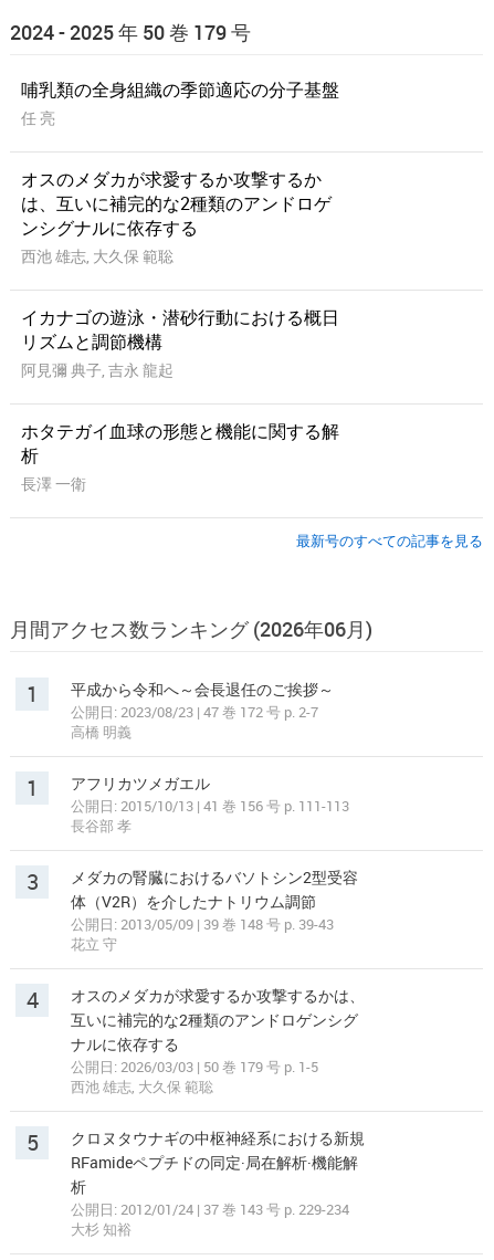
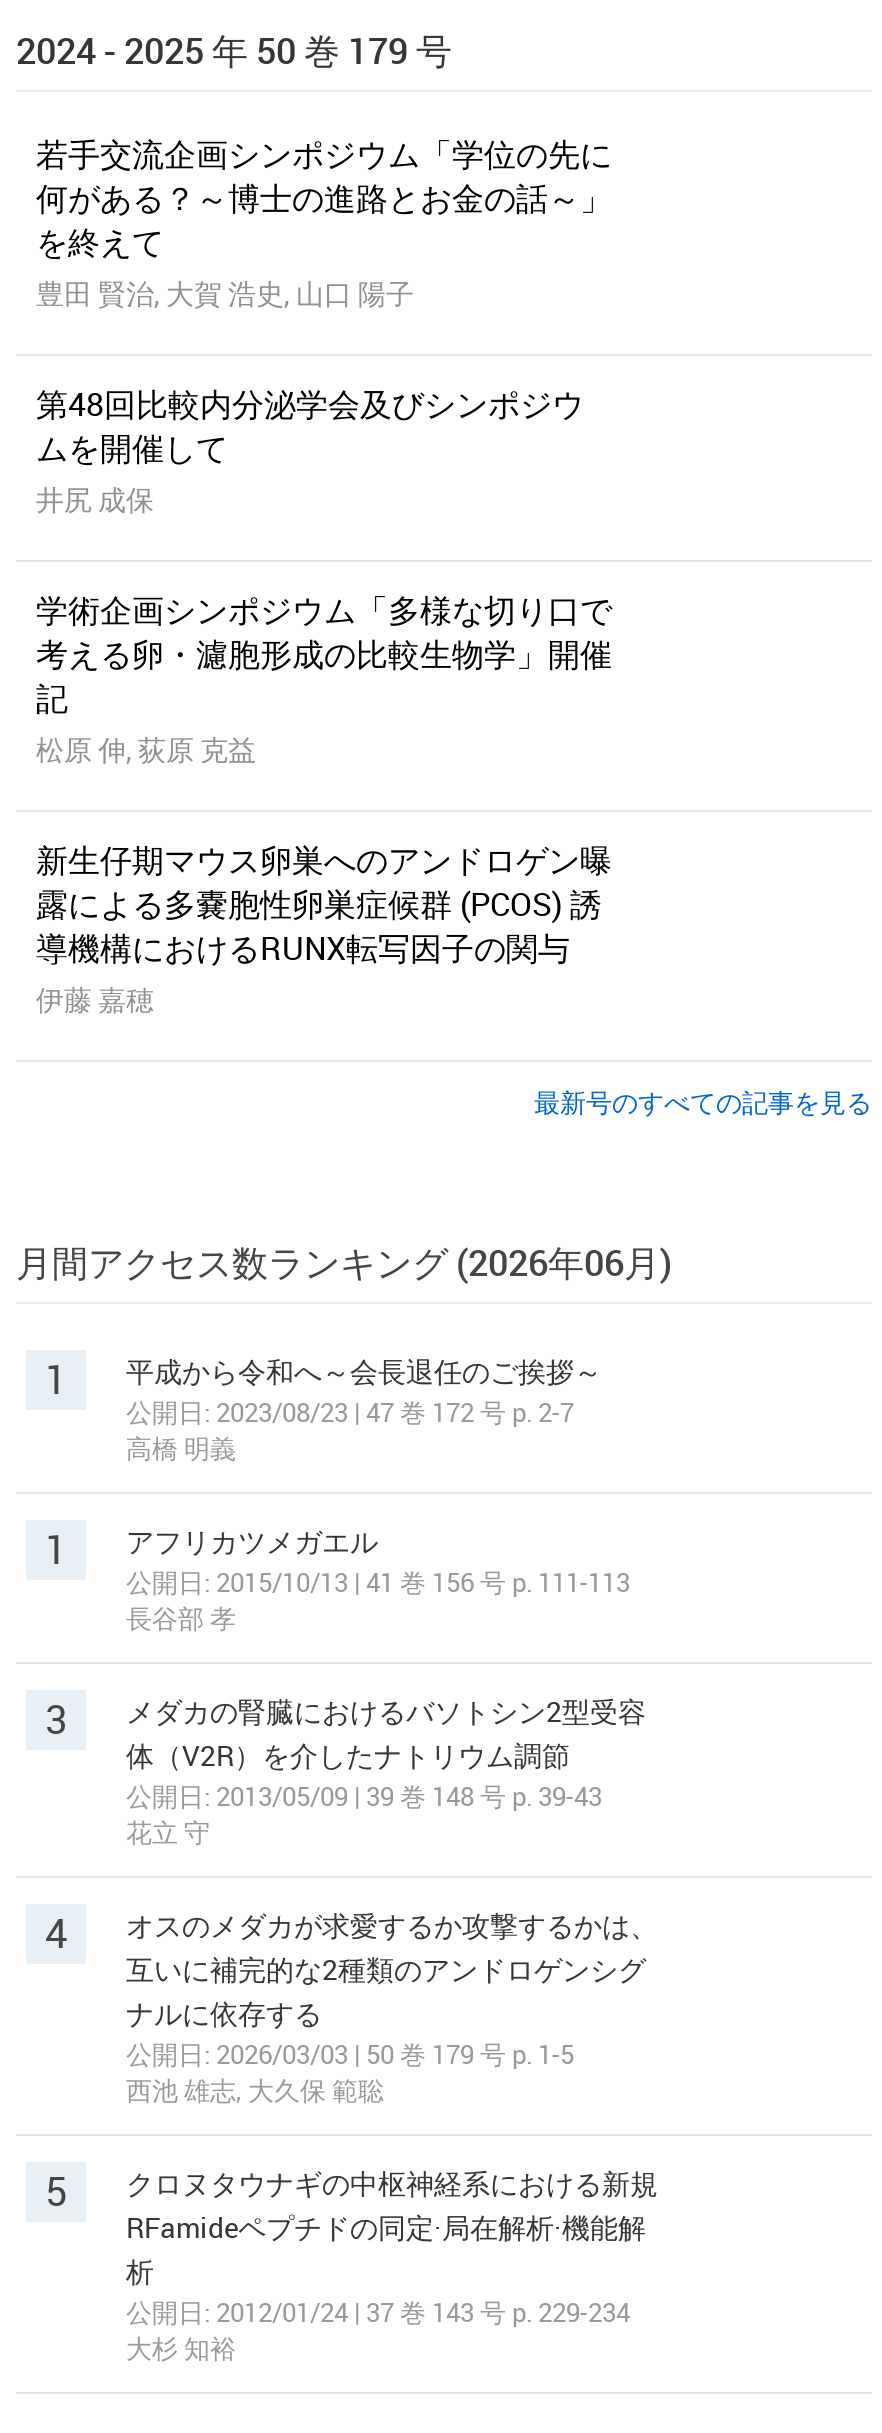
- 哺乳類の全身組織の季節適応の分子基盤
- 任 亮
+ 若手交流企画シンポジウム「学位の先に
+ 何がある？～博士の進路とお金の話～」
+ を終えて
+ 豊田 賢治, 大賀 浩史, 山口 陽子

- オスのメダカが求愛するか攻撃するか
- は、互いに補完的な2種類のアンドロゲ
- ンシグナルに依存する
- 西池 雄志, 大久保 範聡
+ 第48回比較内分泌学会及びシンポジウ
+ ムを開催して
+ 井尻 成保

- イカナゴの遊泳・潜砂行動における概日
- リズムと調節機構
- 阿見彌 典子, 吉永 龍起
+ 学術企画シンポジウム「多様な切り口で
+ 考える卵・濾胞形成の比較生物学」開催
+ 記
+ 松原 伸, 荻原 克益

- ホタテガイ血球の形態と機能に関する解
- 析
- 長澤 一衛
+ 新生仔期マウス卵巣へのアンドロゲン曝
+ 露による多嚢胞性卵巣症候群 (PCOS) 誘
+ 導機構におけるRUNX転写因子の関与
+ 伊藤 嘉穂
